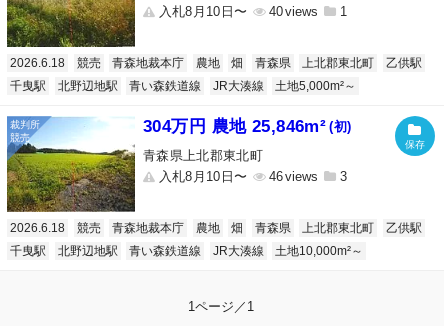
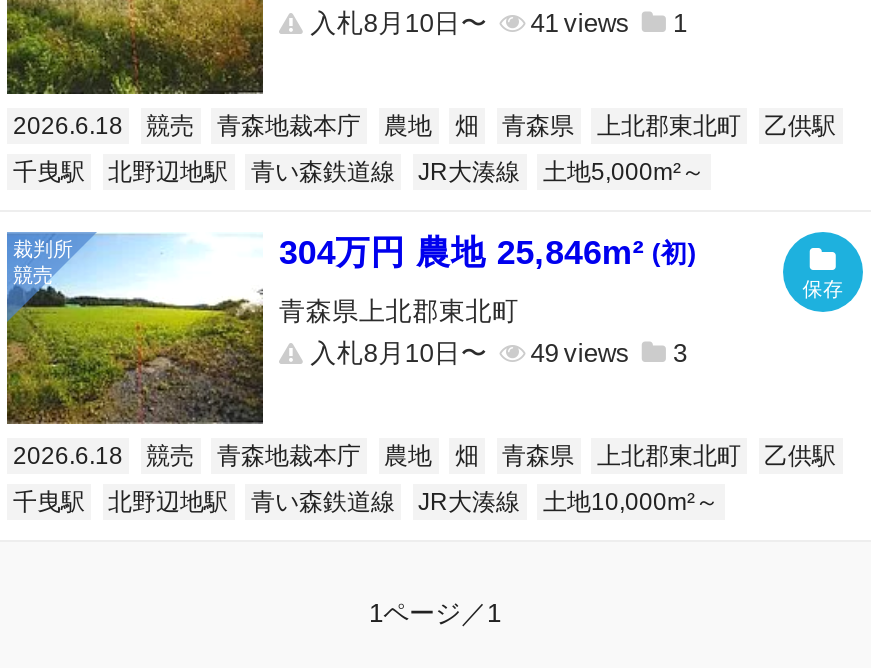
- 入札8月10日〜 40
+ 入札8月10日〜 41

- 入札8月10日〜 46
+ 入札8月10日〜 49
